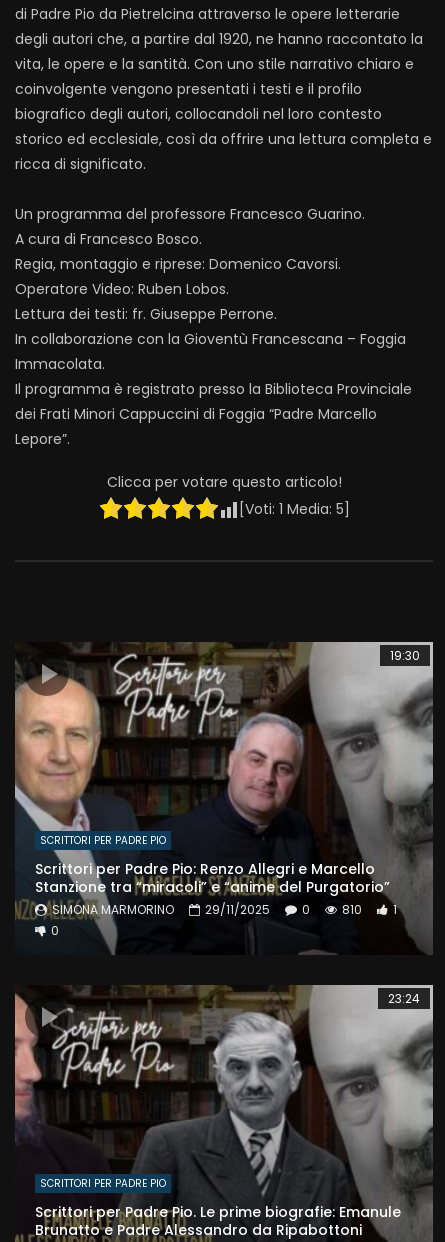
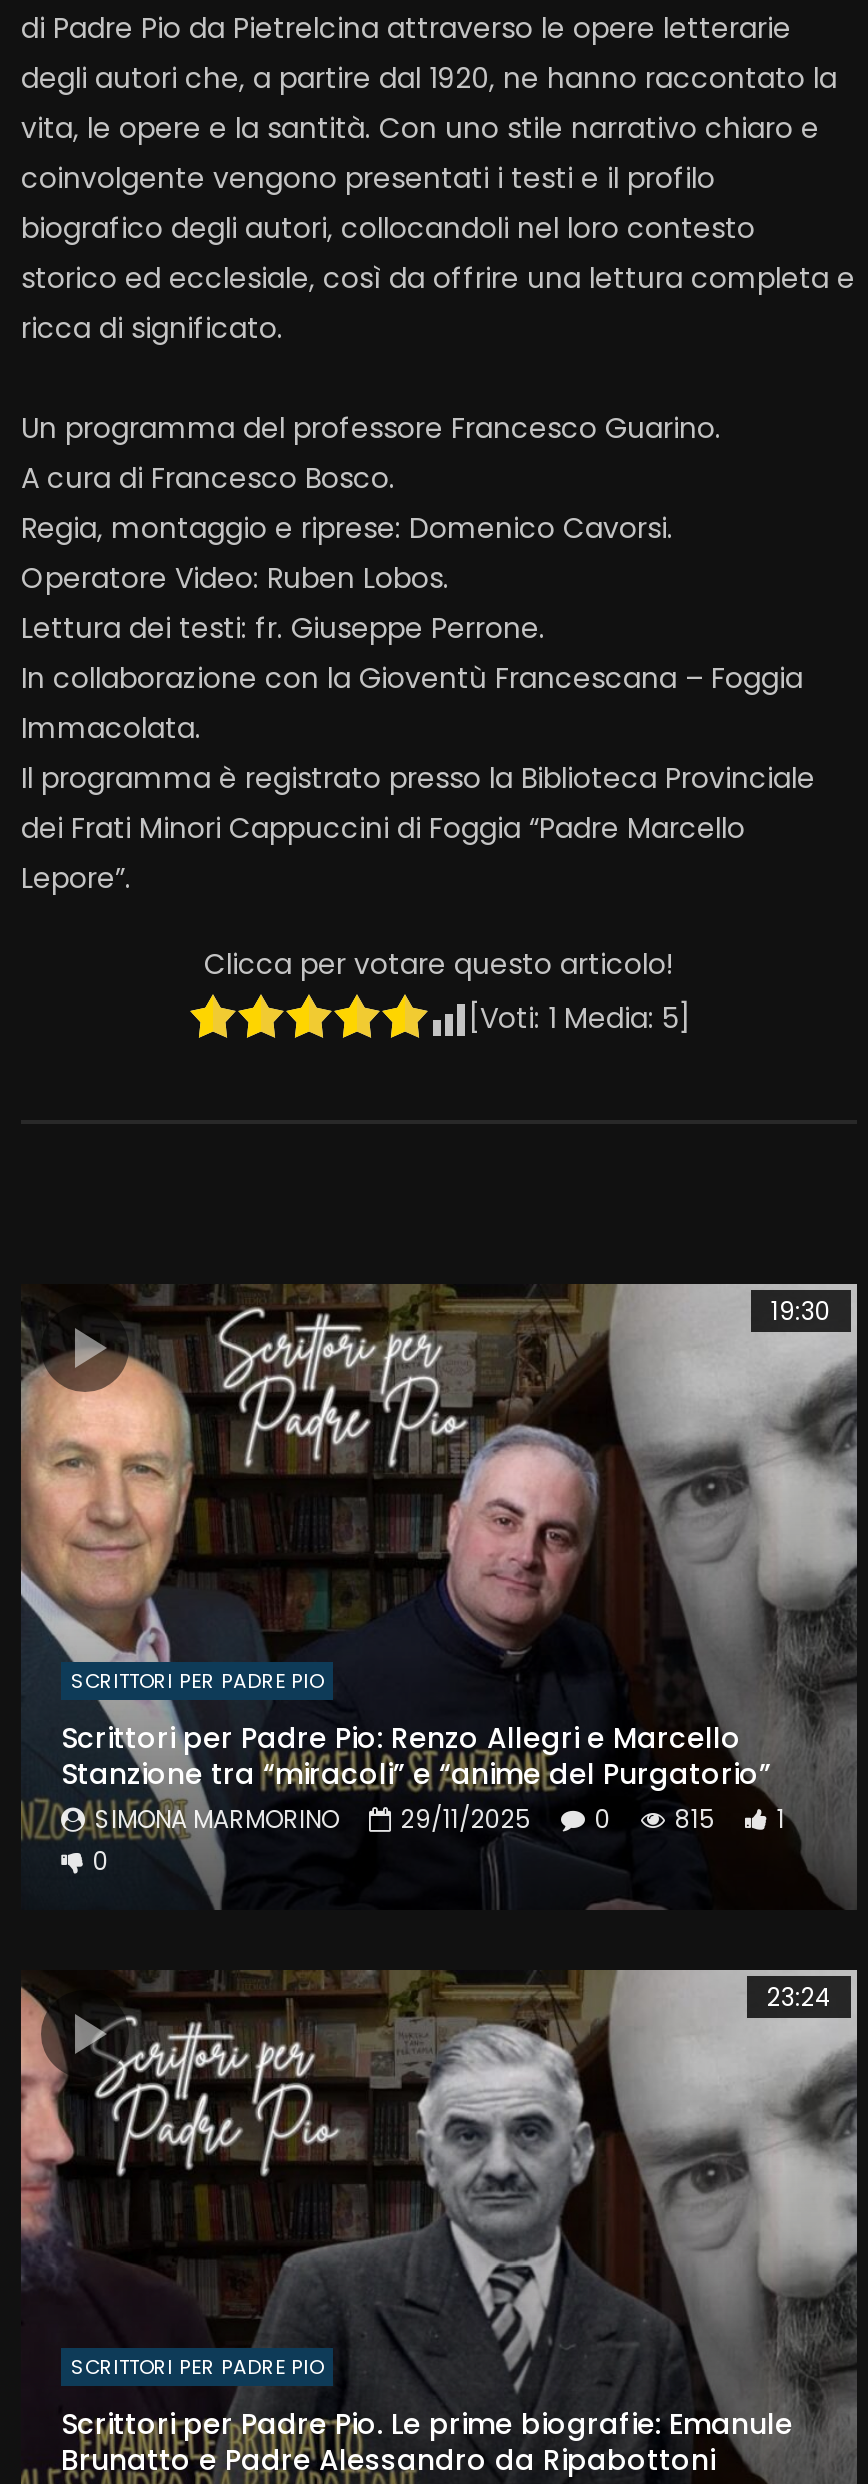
- SIMONA MARMORINO 29/11/2025 0 810 1
+ SIMONA MARMORINO 29/11/2025 0 815 1
